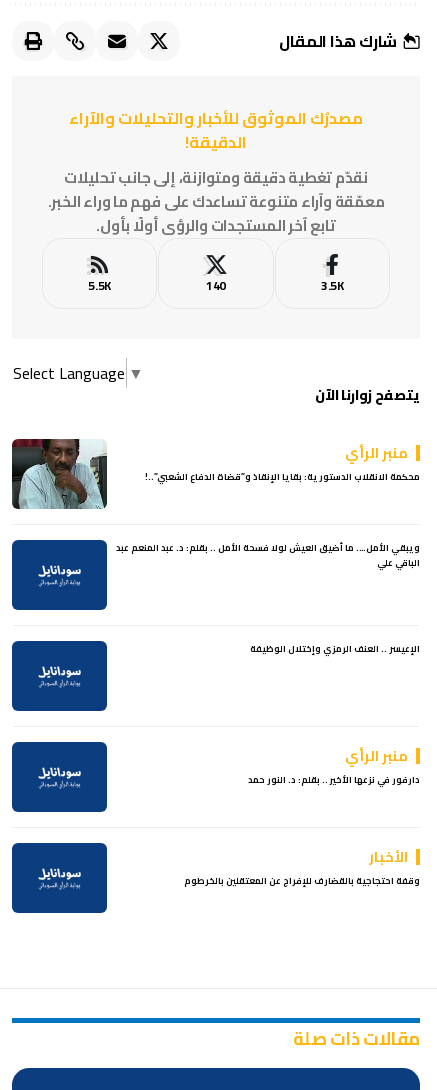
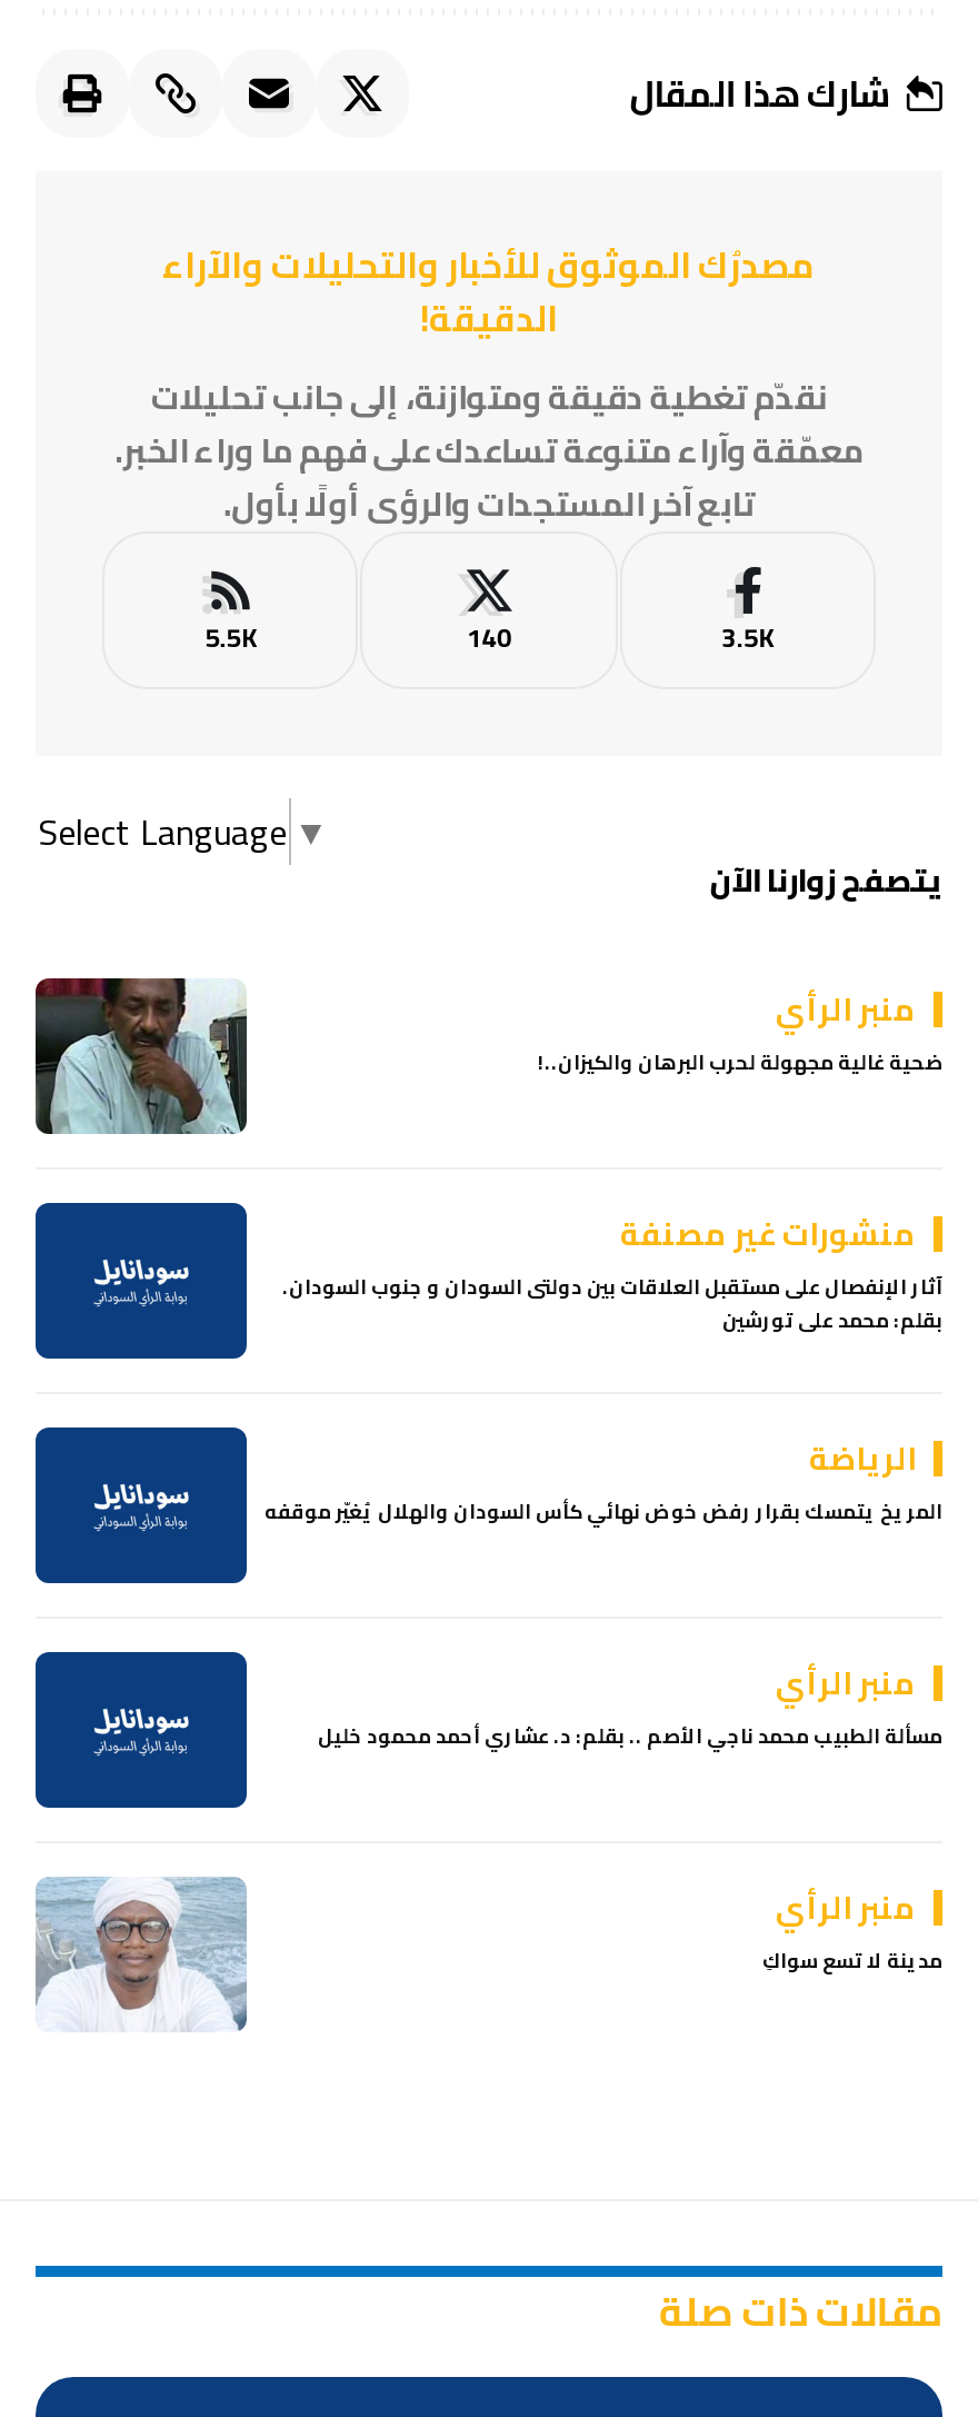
- محكمة الانقلاب الدستورية: بقايا الإنقاذ و”قضاة الدفاع الشعبي”..!
+ ضحية غالية مجهولة لحرب البرهان والكيزان..!

- ويبقي الأمل…. ما أضيق العيش لولا فسحة الأمل .. بقلم: د. عبد المنعم عبد
- الباقي علي
+ منشورات غير مصنفة
+ آثار الإنفصال على مستقبل العلاقات بين دولتى السودان و جنوب السودان.
+ بقلم: محمد على تورشين

- الإعيسر .. العنف الرمزي وإختلال الوظيفة
+ الرياضة
+ المريخ يتمسك بقرار رفض خوض نهائي كأس السودان والهلال يُغيّر موقفه

- دارفور في نزعها الأخير .. بقلم: د. النور حمد
+ مسألة الطبيب محمد ناجي الأصم .. بقلم: د. عشاري أحمد محمود خليل

- [image]
+ [image]

- الأخبار
- وقفة احتجاجية بالقضارف للإفراج عن المعتقلين بالخرطوم
+ منبر الرأي
+ مدينة لا تسع سواكِ
